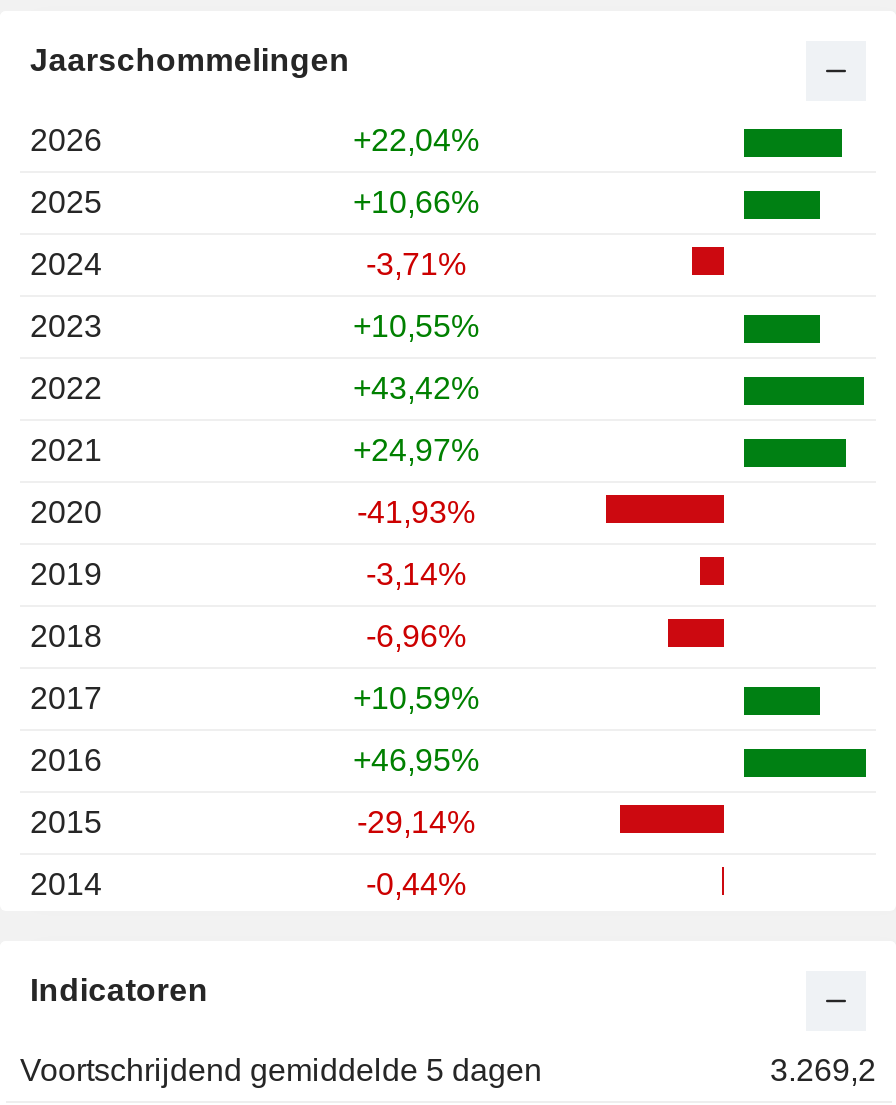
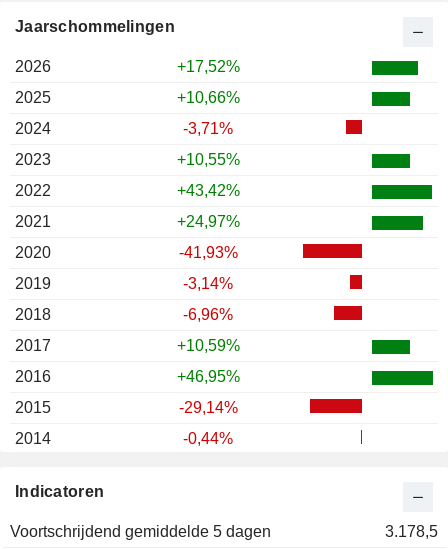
- +22,04%
+ +17,52%

- 3.269,2
+ 3.178,5
